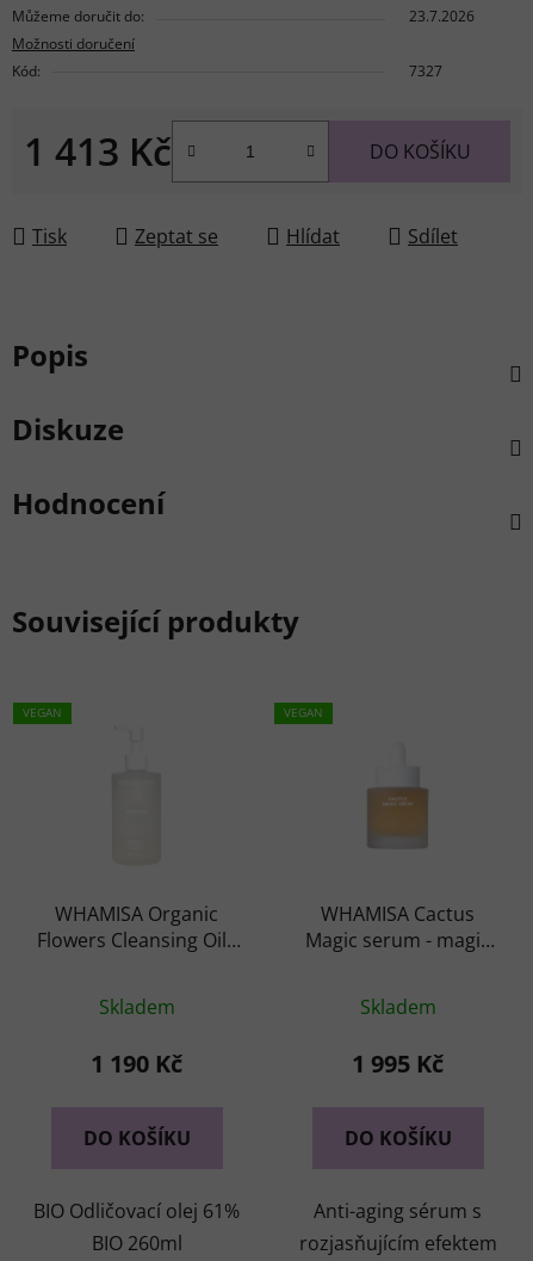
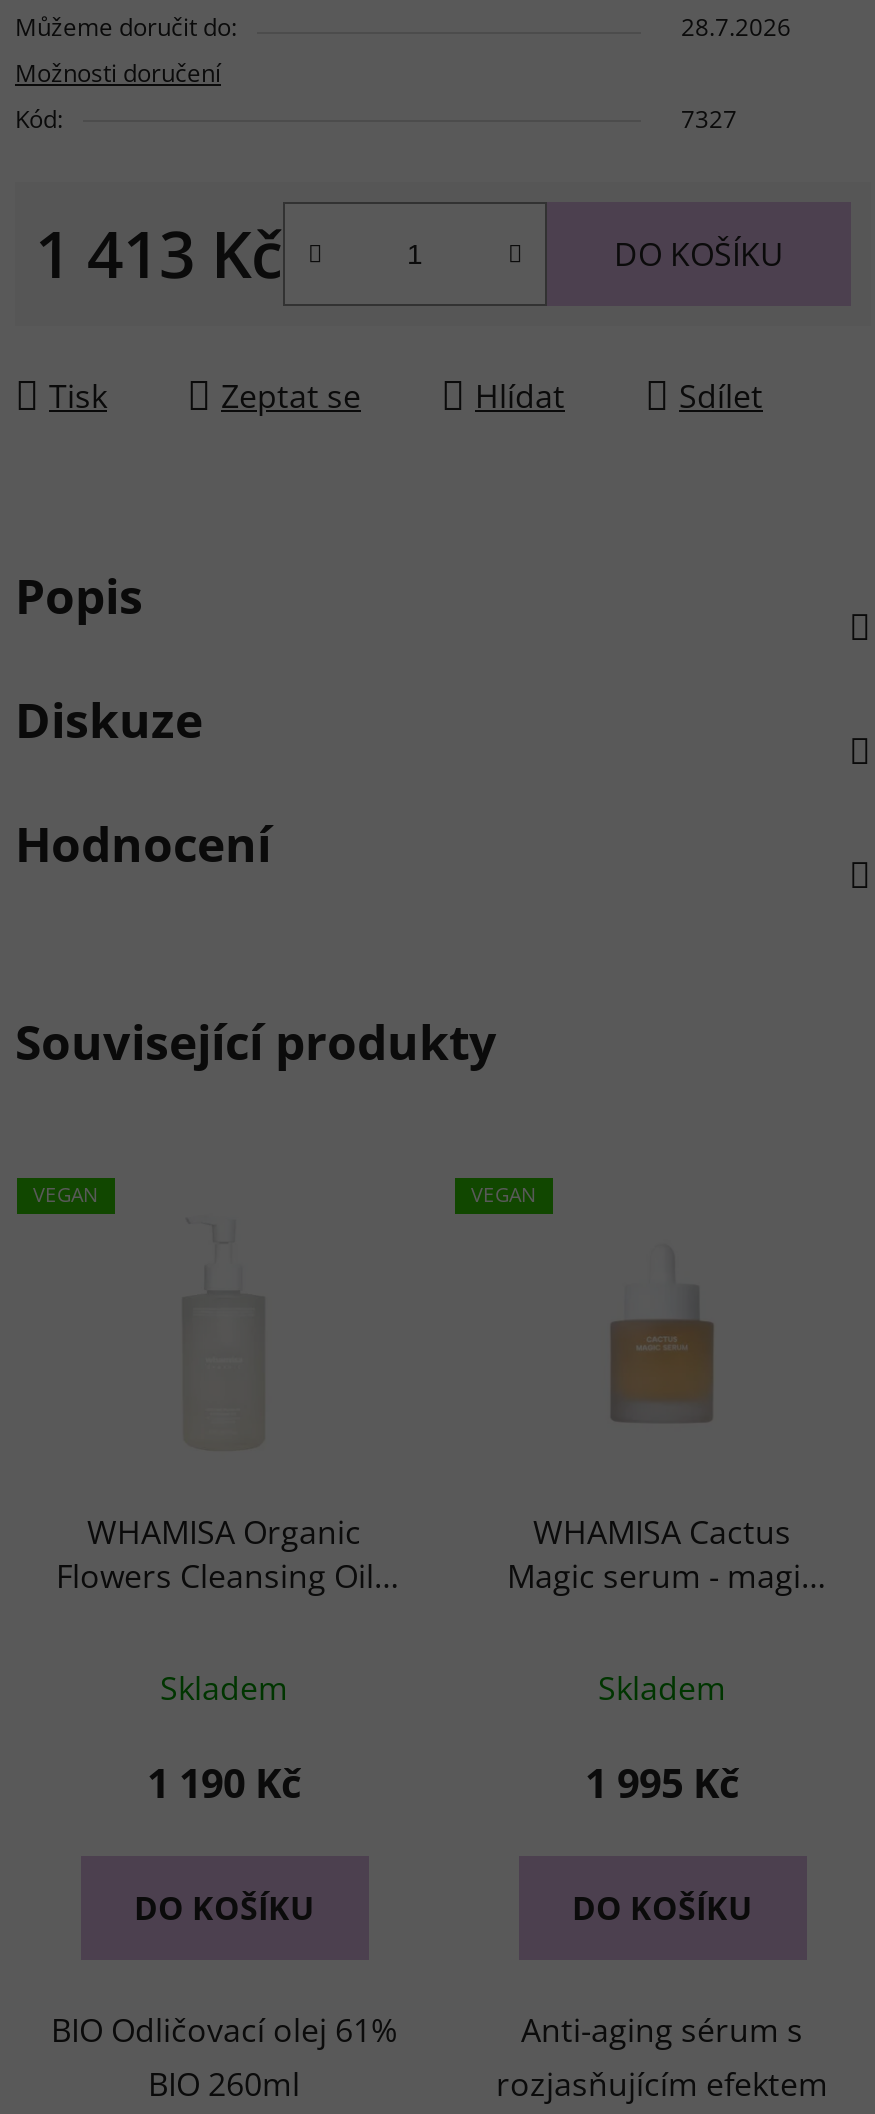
- 23.7.2026
+ 28.7.2026
